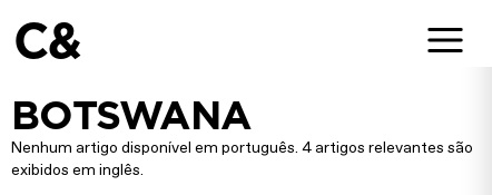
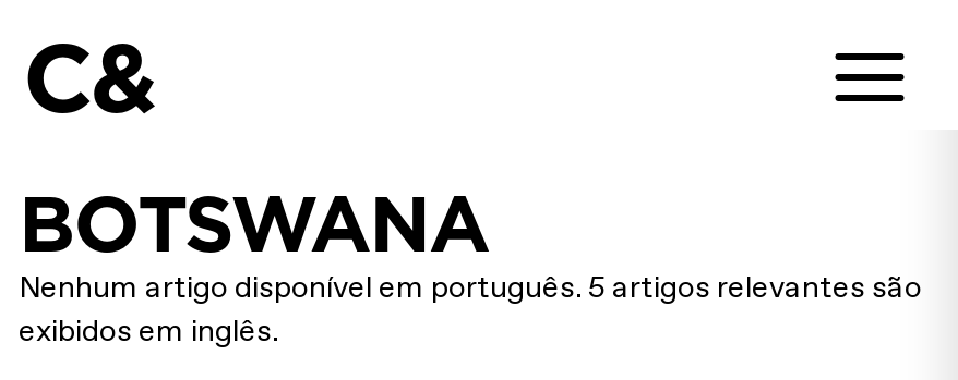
- Nenhum artigo disponível em português. 4 artigos relevantes são
+ Nenhum artigo disponível em português. 5 artigos relevantes são
